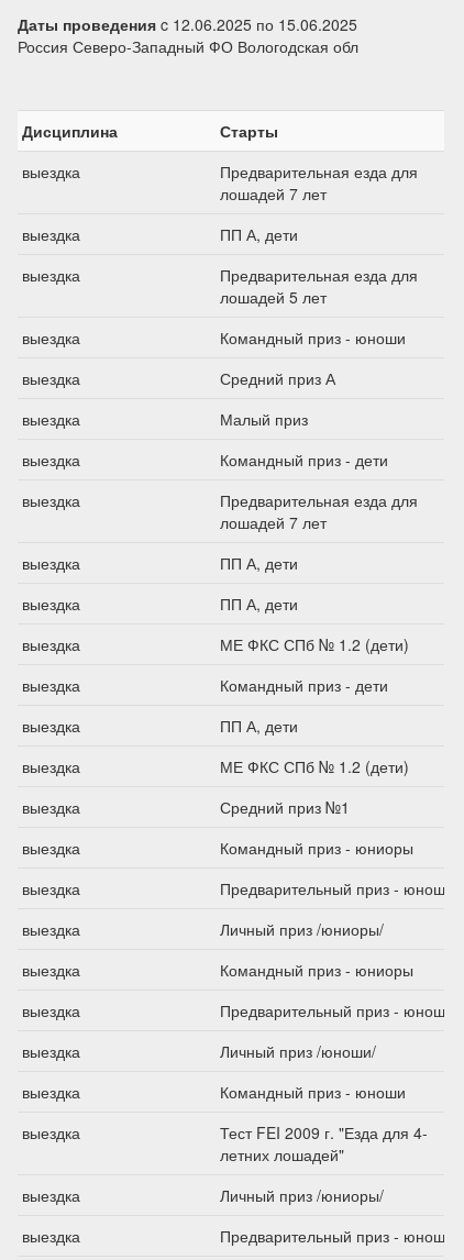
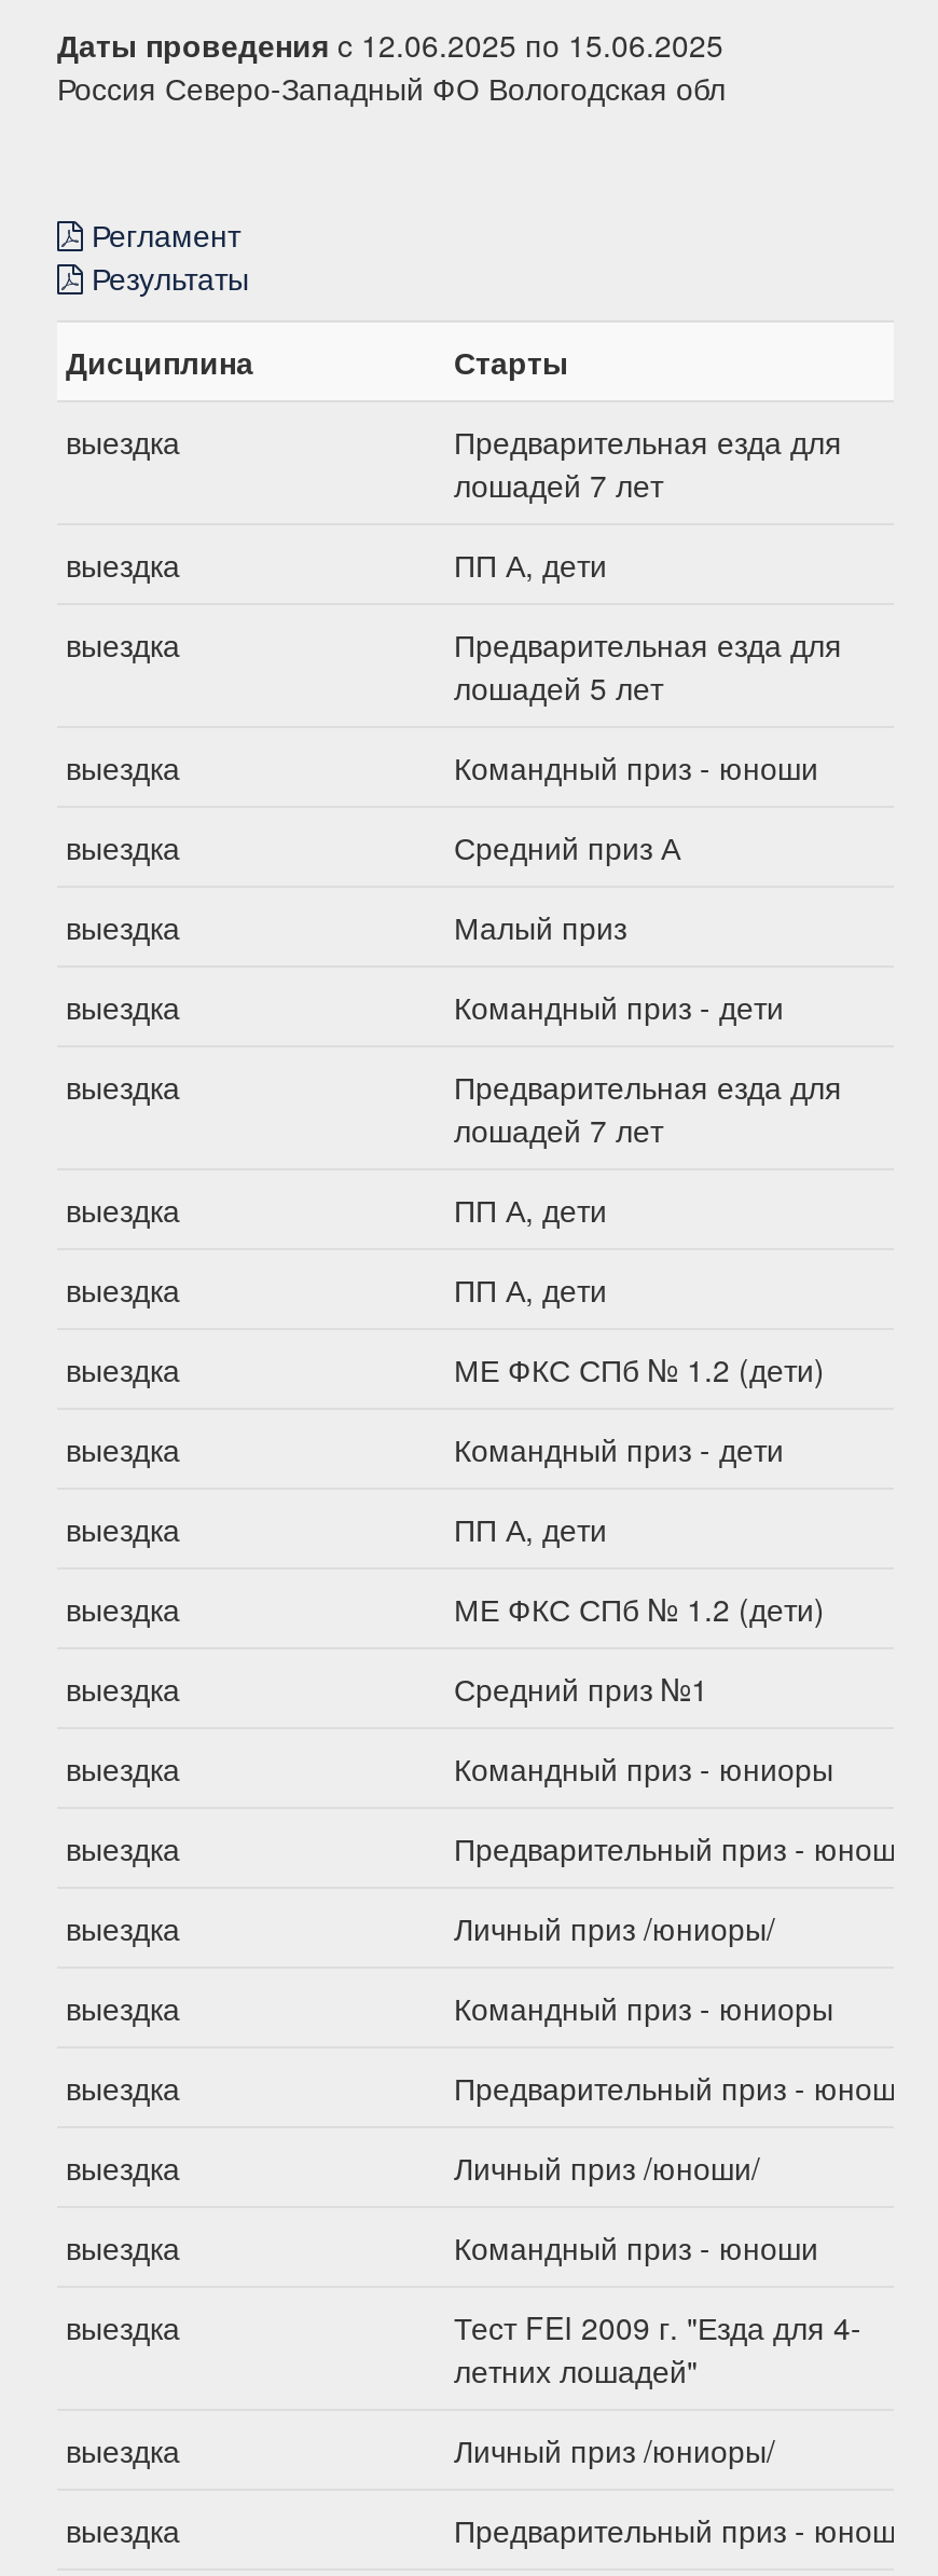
+ Регламент
+ Результаты
